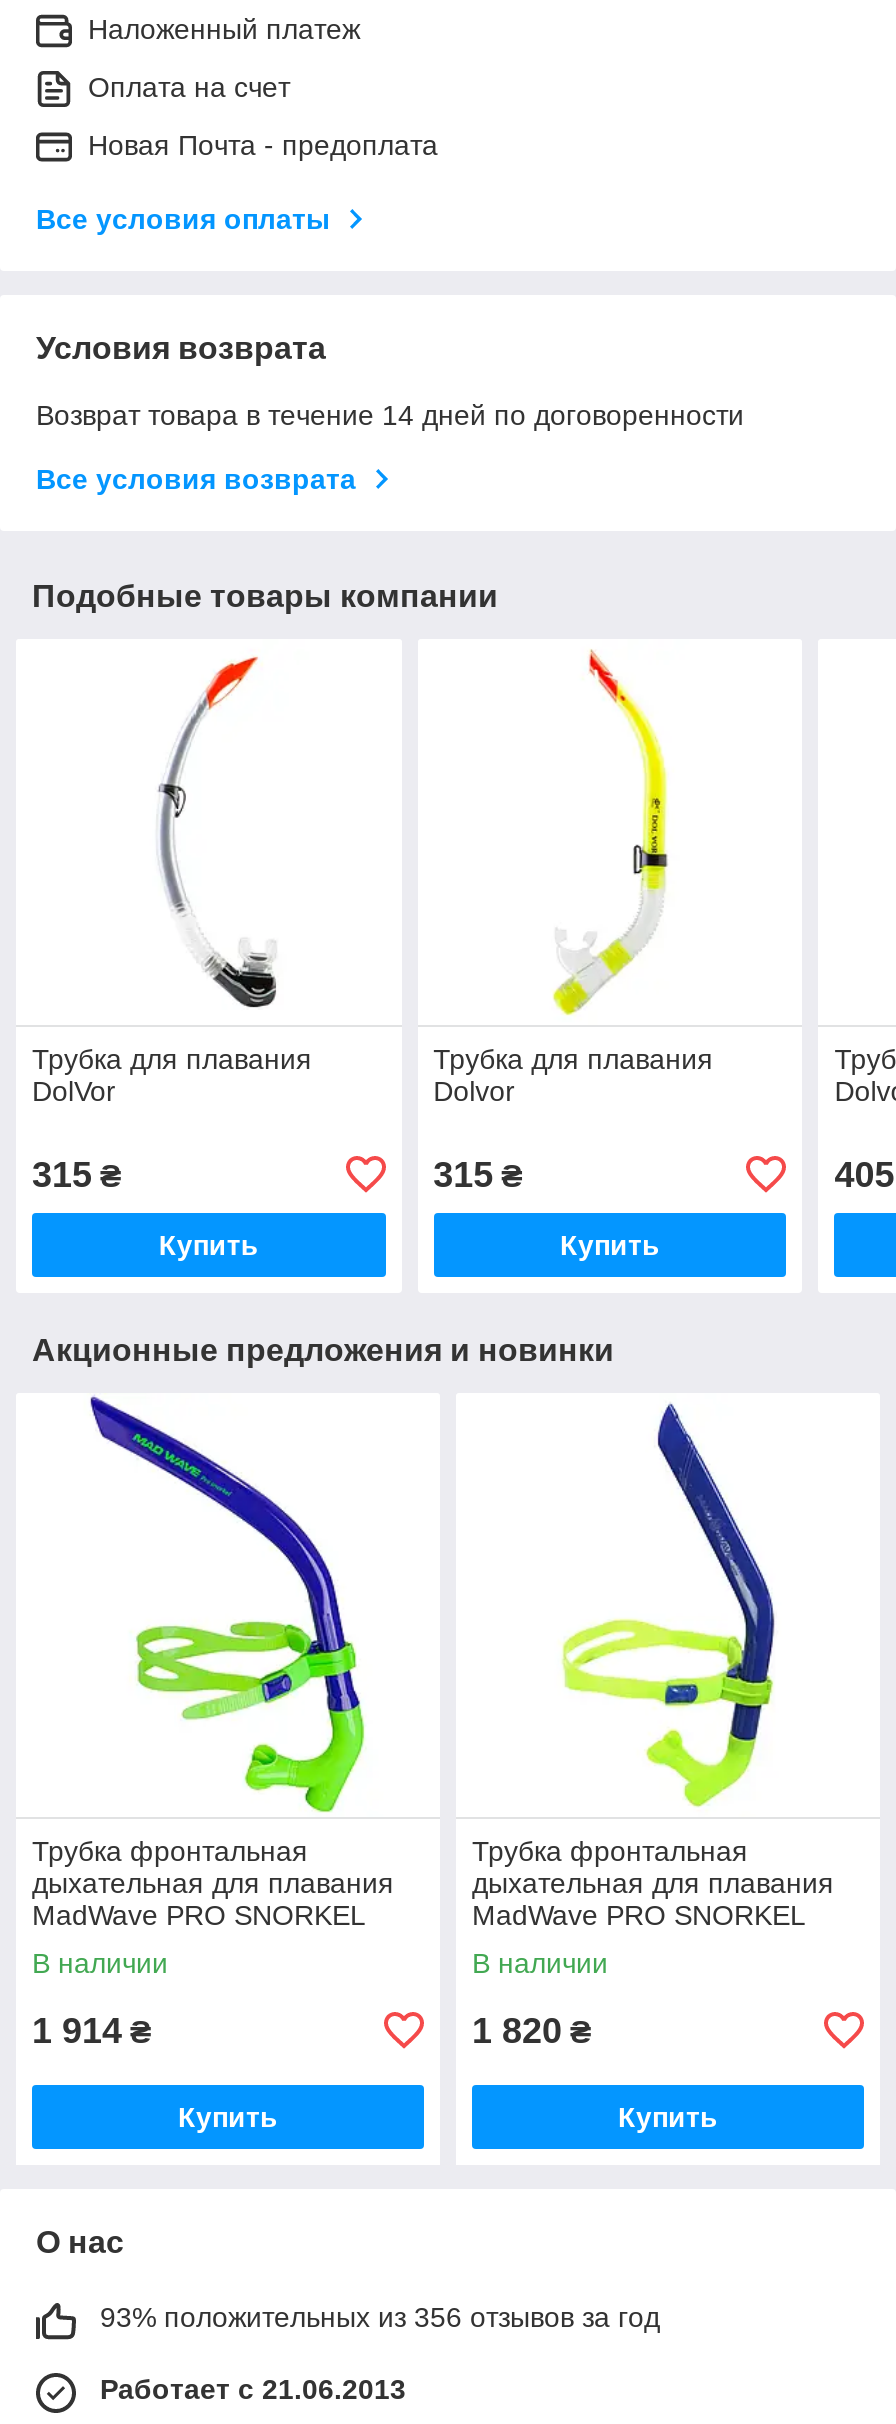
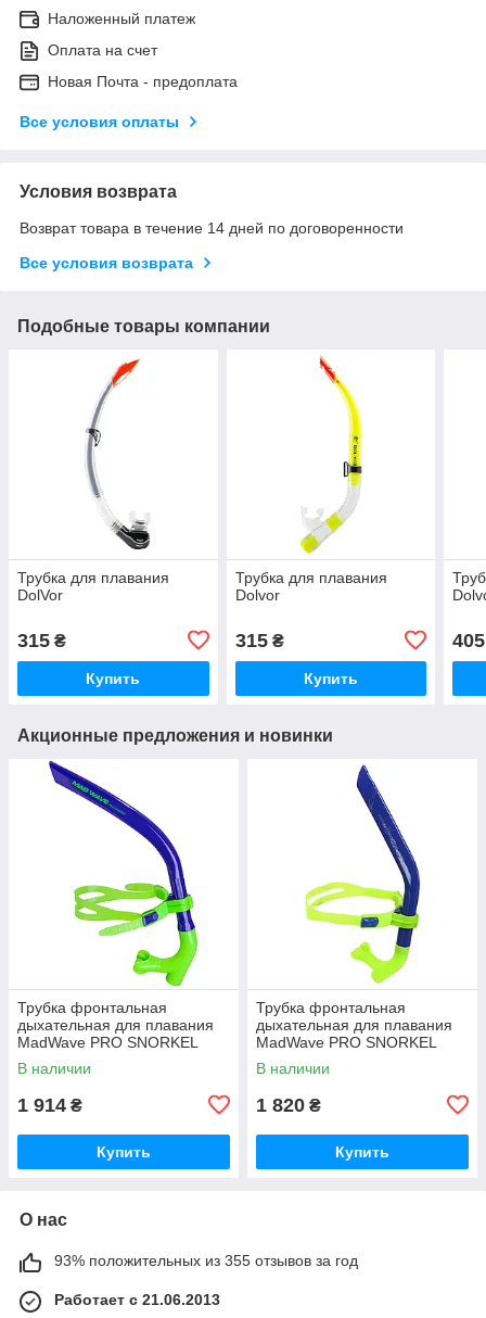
- 93% положительных из 356 отзывов за год
+ 93% положительных из 355 отзывов за год
